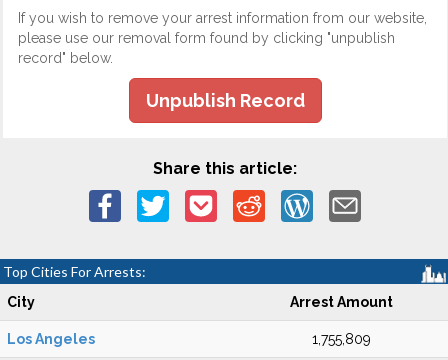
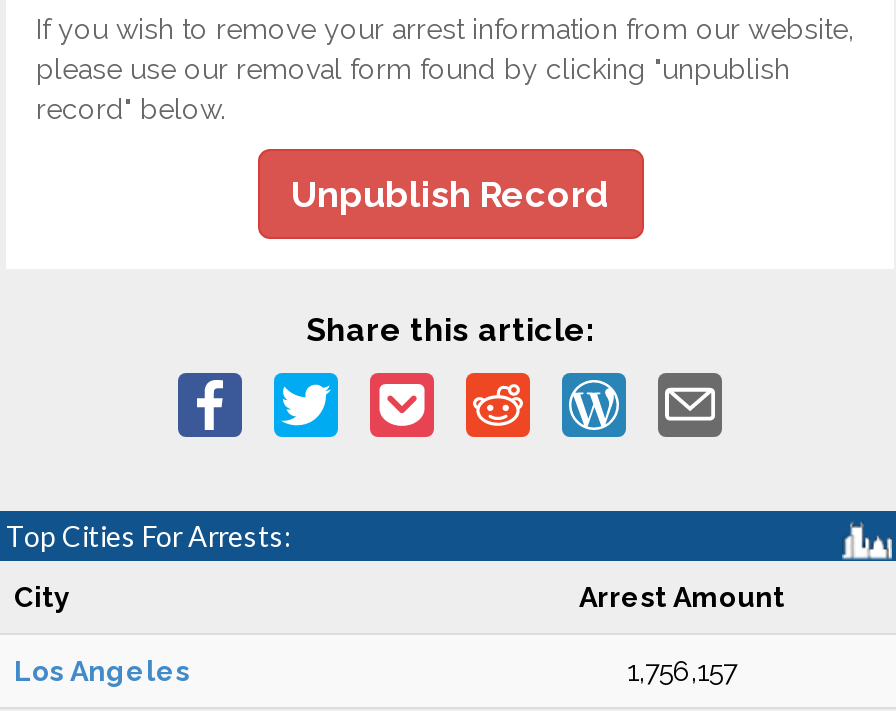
- 1,755,809
+ 1,756,157
